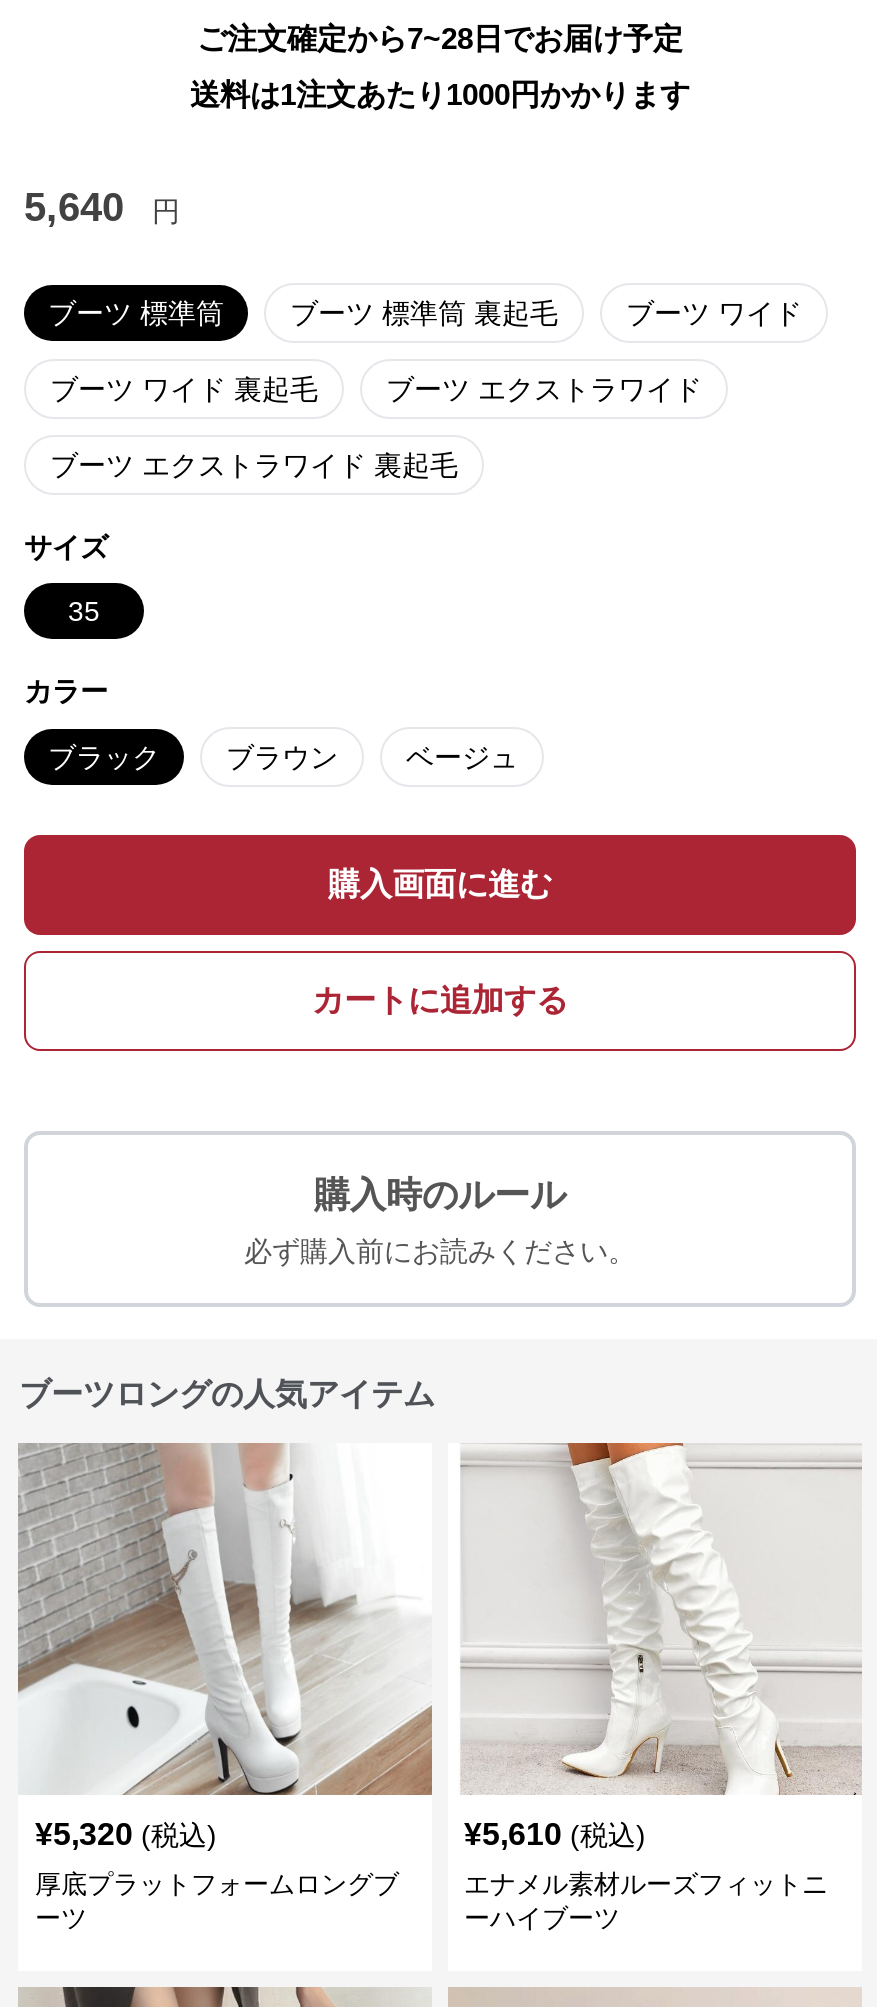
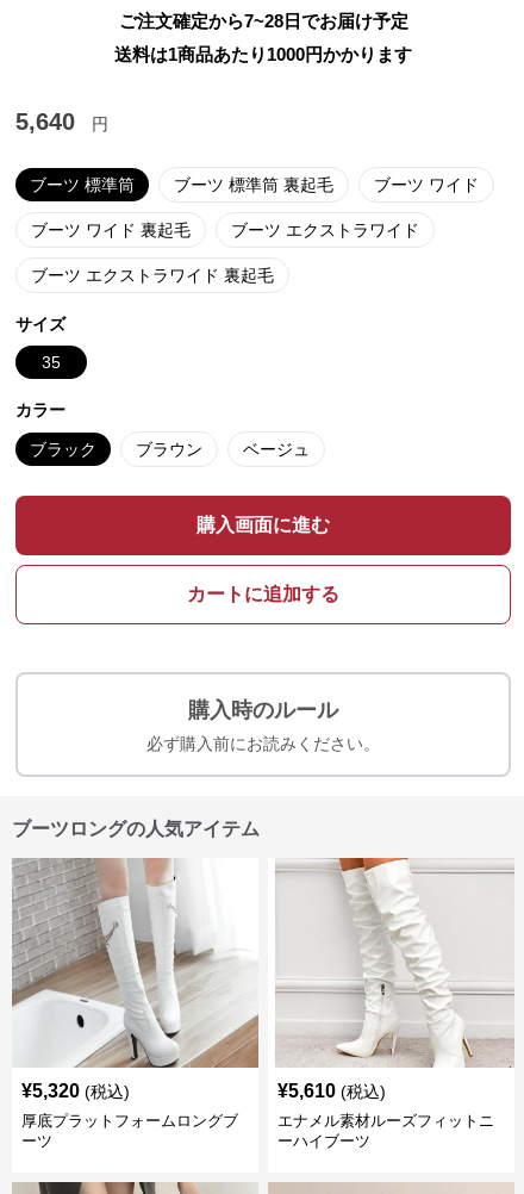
- 送料は1注文あたり1000円かかります
+ 送料は1商品あたり1000円かかります
